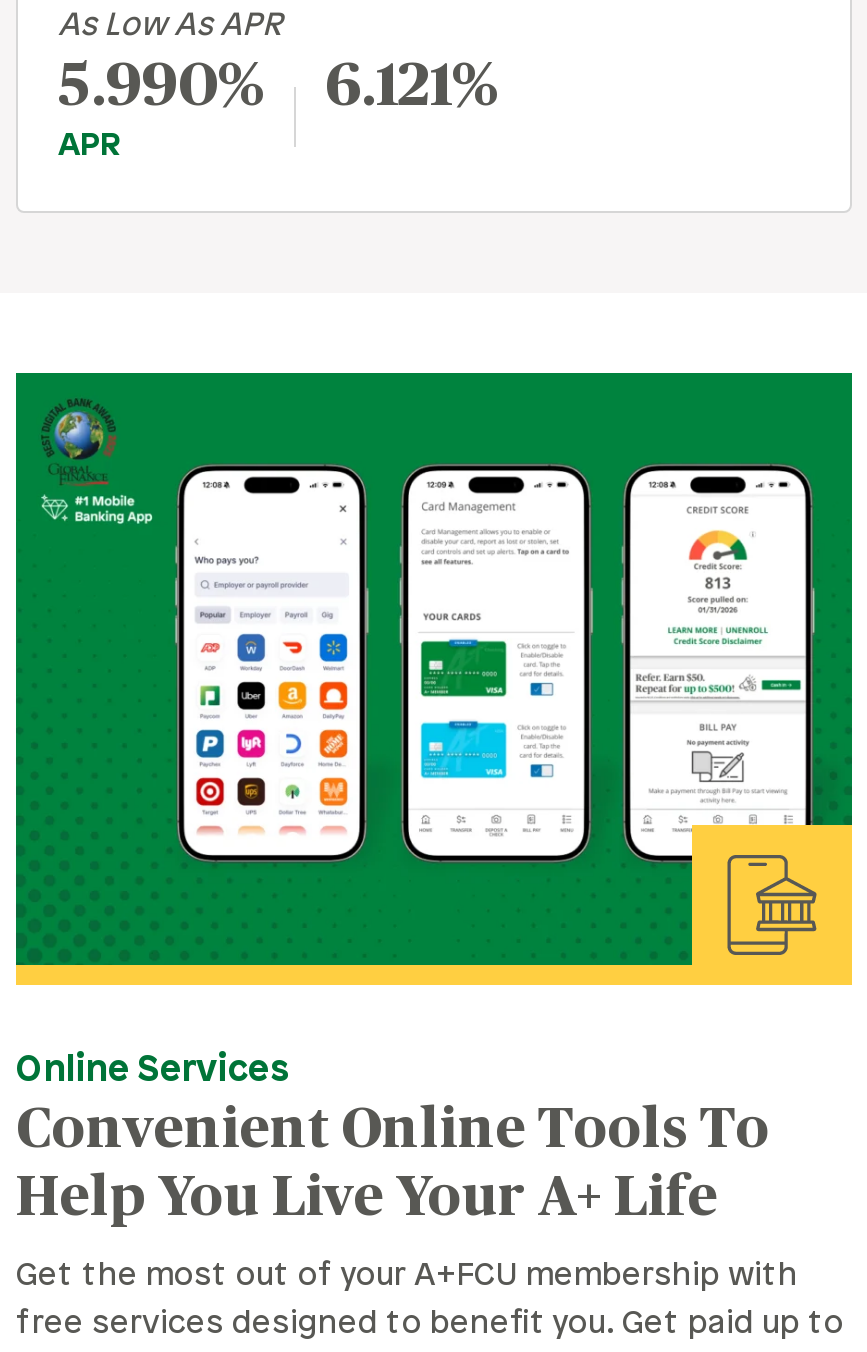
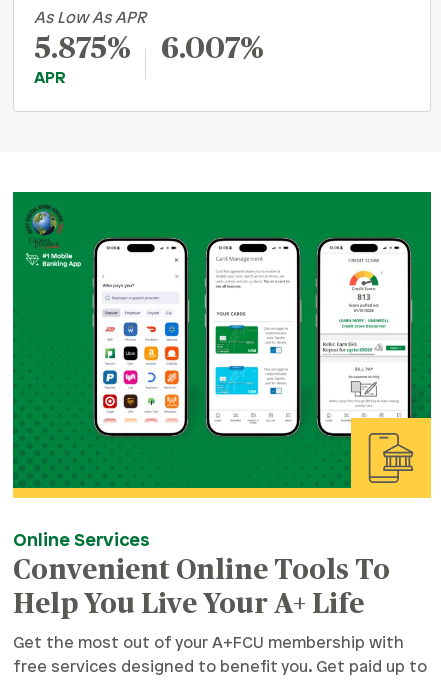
- 5.990%
+ 5.875%

- 6.121%
+ 6.007%
